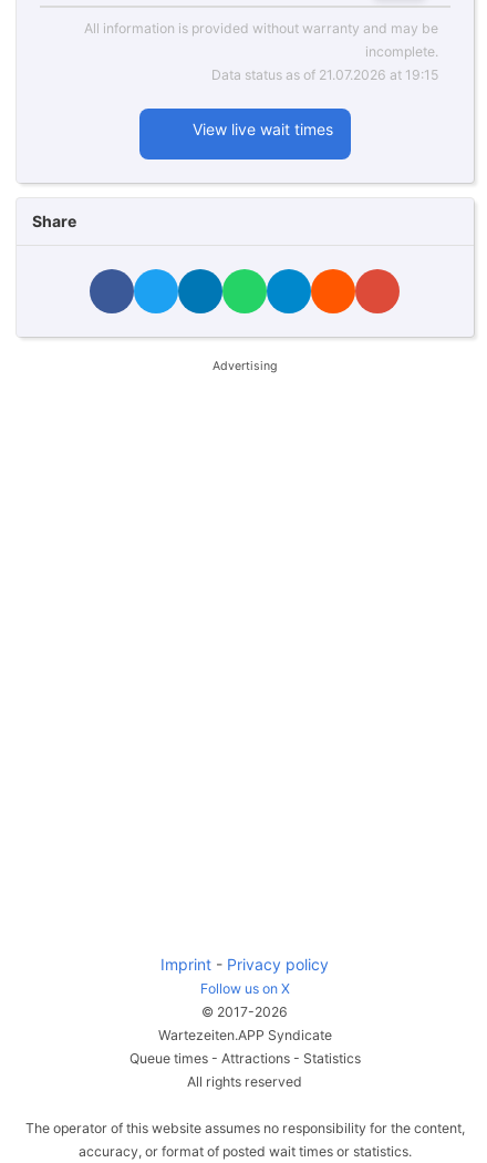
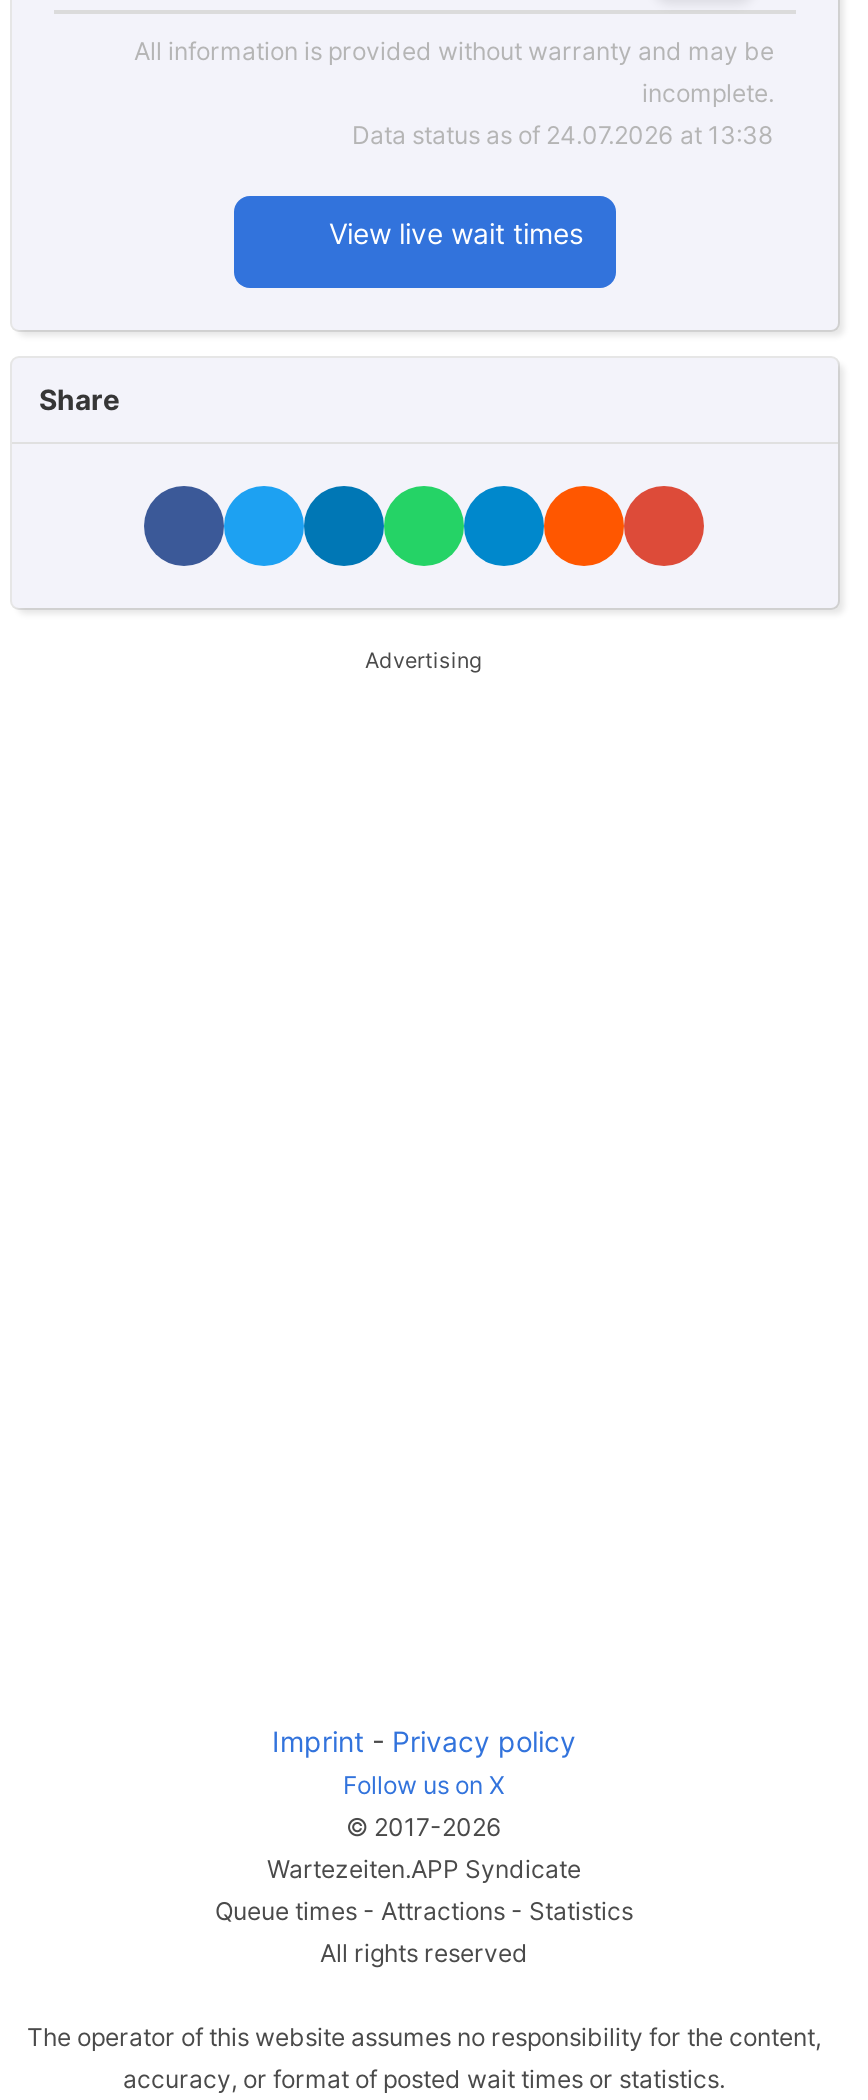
- Data status as of 21.07.2026 at 19:15
+ Data status as of 24.07.2026 at 13:38
